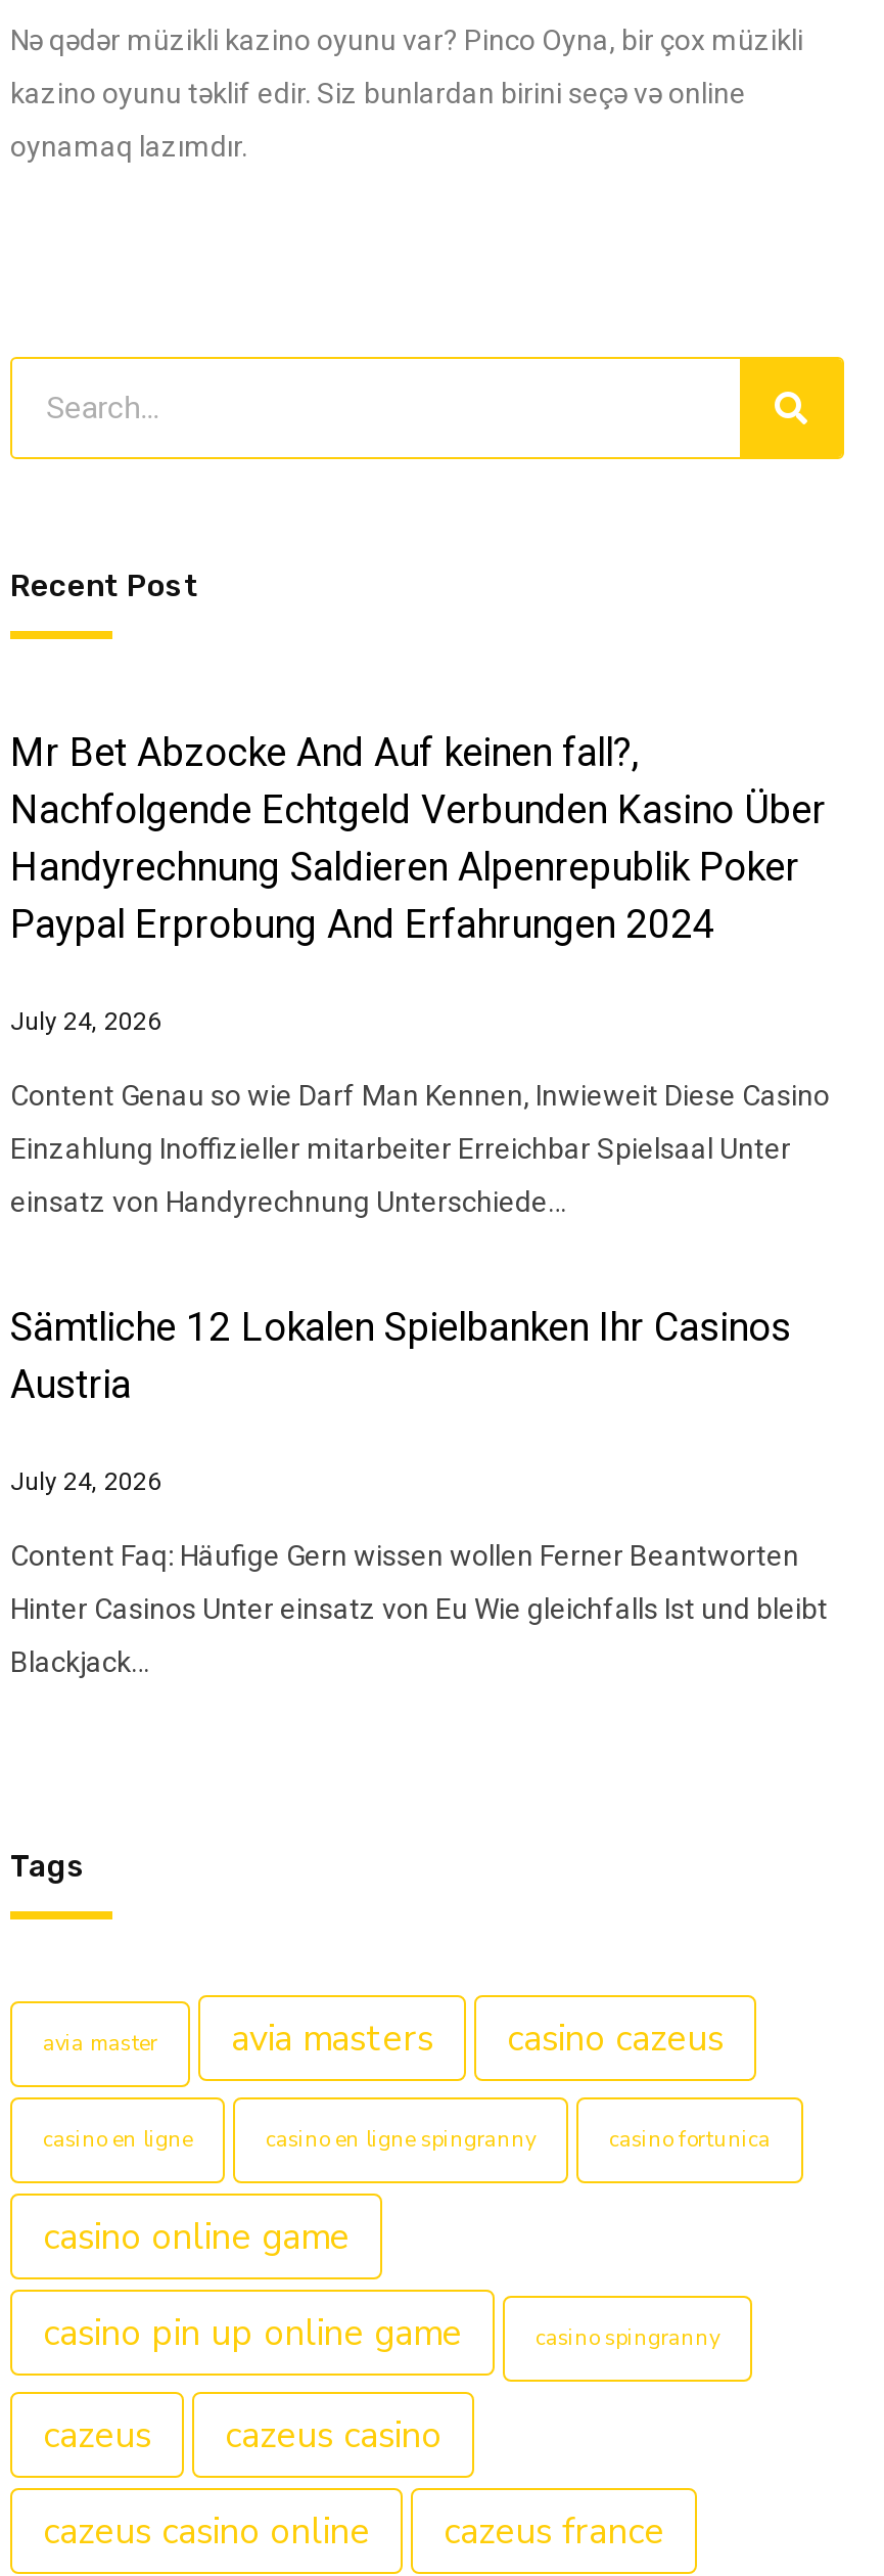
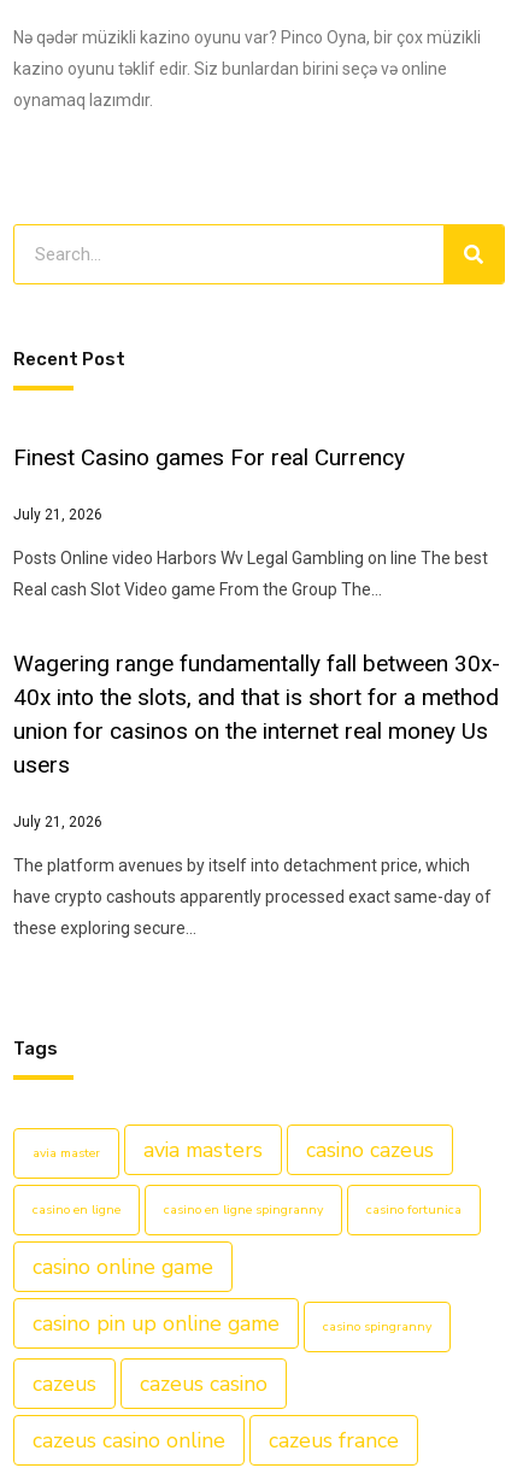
- Mr Bet Abzocke And Auf keinen fall?,
- Nachfolgende Echtgeld Verbunden Kasino Über
- Handyrechnung Saldieren Alpenrepublik Poker
- Paypal Erprobung And Erfahrungen 2024
- July 24, 2026
- Content Genau so wie Darf Man Kennen, Inwieweit Diese Casino
- Einzahlung Inoffizieller mitarbeiter Erreichbar Spielsaal Unter
- einsatz von Handyrechnung Unterschiede…
- Sämtliche 12 Lokalen Spielbanken Ihr Casinos
- Austria
- July 24, 2026
- Content Faq: Häufige Gern wissen wollen Ferner Beantworten
- Hinter Casinos Unter einsatz von Eu Wie gleichfalls Ist und bleibt
- Blackjack…
+ Finest Casino games For real Currency
+ July 21, 2026
+ Posts Online video Harbors Wv Legal Gambling on line The best
+ Real cash Slot Video game From the Group The…
+ Wagering range fundamentally fall between 30x-
+ 40x into the slots, and that is short for a method
+ union for casinos on the internet real money Us
+ users
+ July 21, 2026
+ The platform avenues by itself into detachment price, which
+ have crypto cashouts apparently processed exact same-day of
+ these exploring secure…
